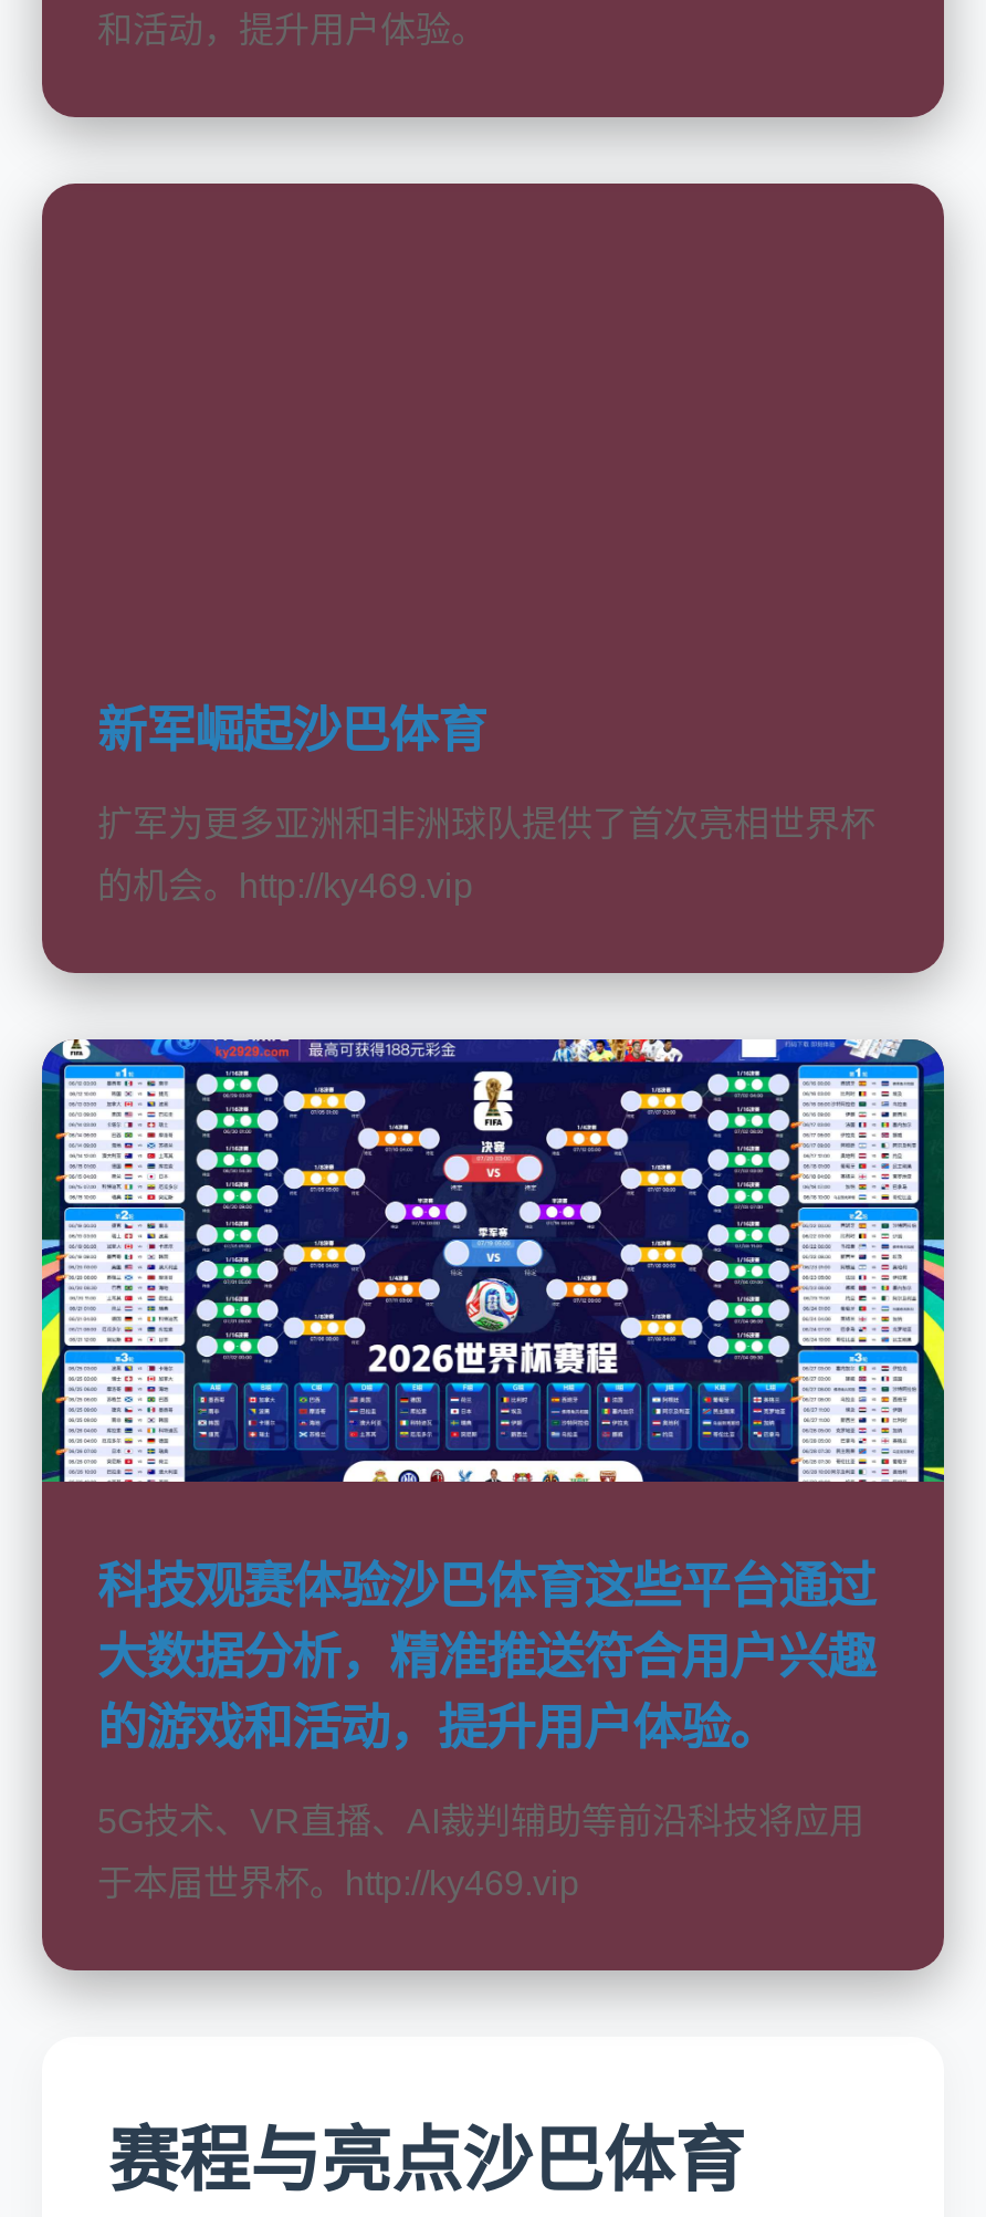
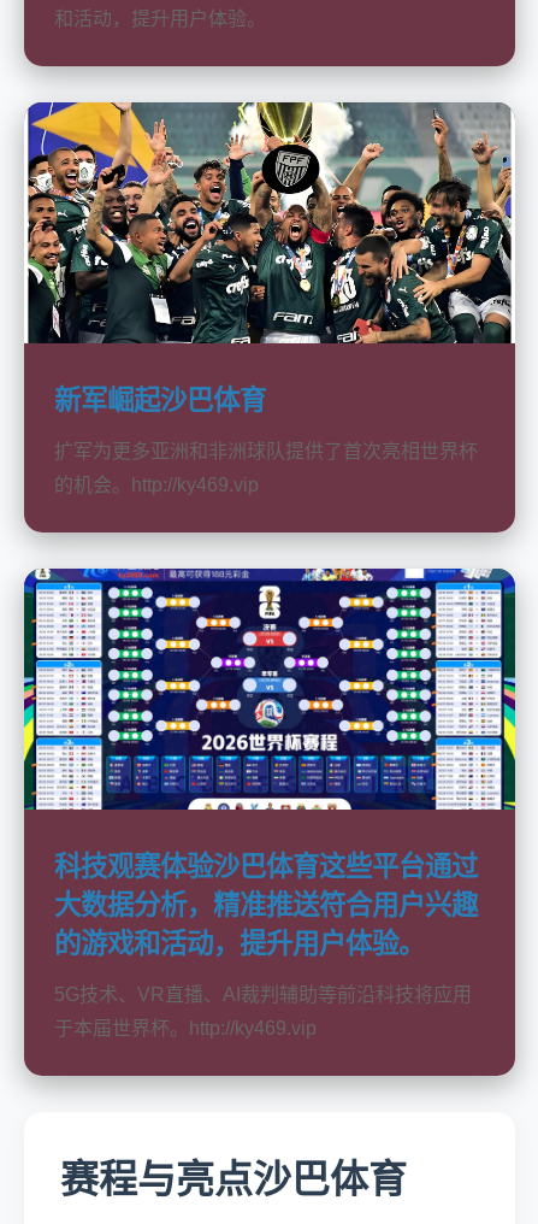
+ [image]
